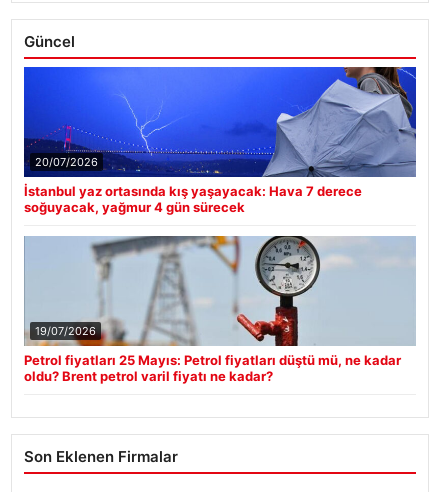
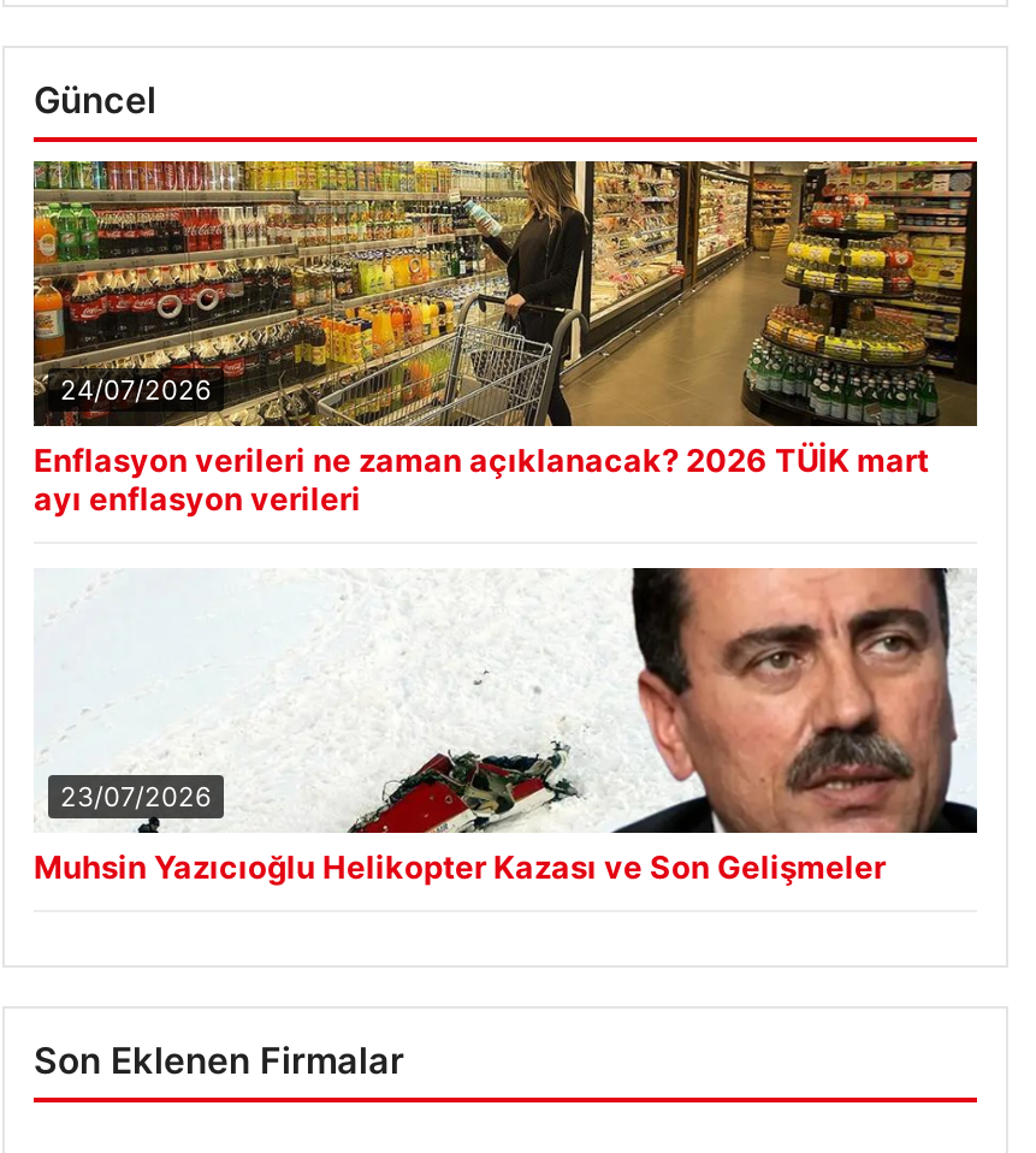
- [image]
- 20/07/2026
+ [image]
+ 24/07/2026

- İstanbul yaz ortasında kış yaşayacak: Hava 7 derece
- soğuyacak, yağmur 4 gün sürecek
+ Enflasyon verileri ne zaman açıklanacak? 2026 TÜİK mart
+ ayı enflasyon verileri

- [image]
- 19/07/2026
+ [image]
+ 23/07/2026

- Petrol fiyatları 25 Mayıs: Petrol fiyatları düştü mü, ne kadar
- oldu? Brent petrol varil fiyatı ne kadar?
+ Muhsin Yazıcıoğlu Helikopter Kazası ve Son Gelişmeler
